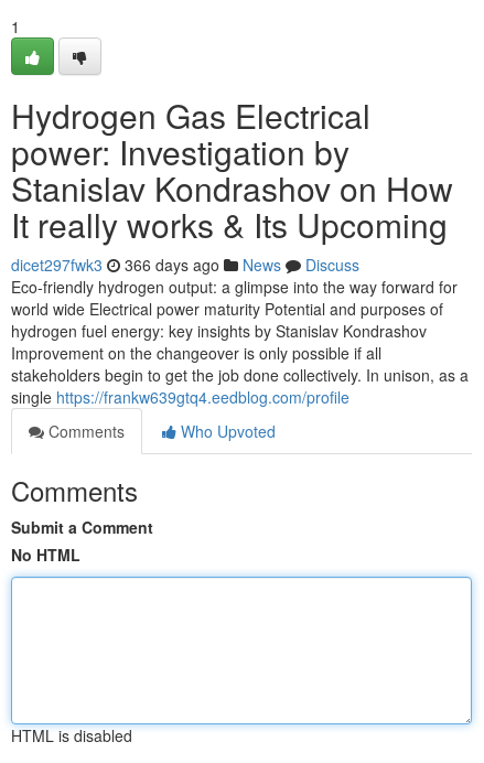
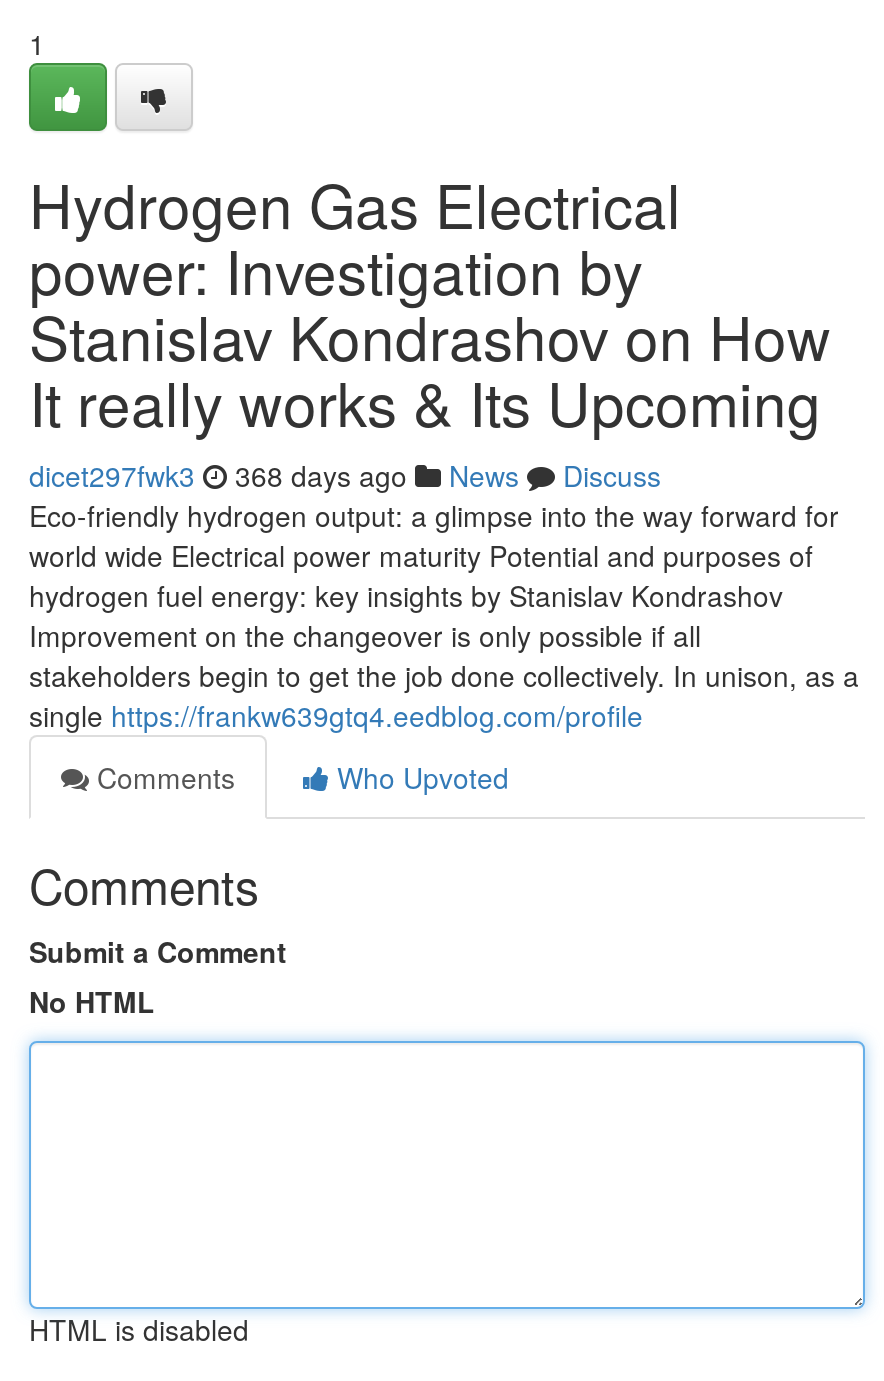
- dicet297fwk3 366 days ago News Discuss
+ dicet297fwk3 368 days ago News Discuss
